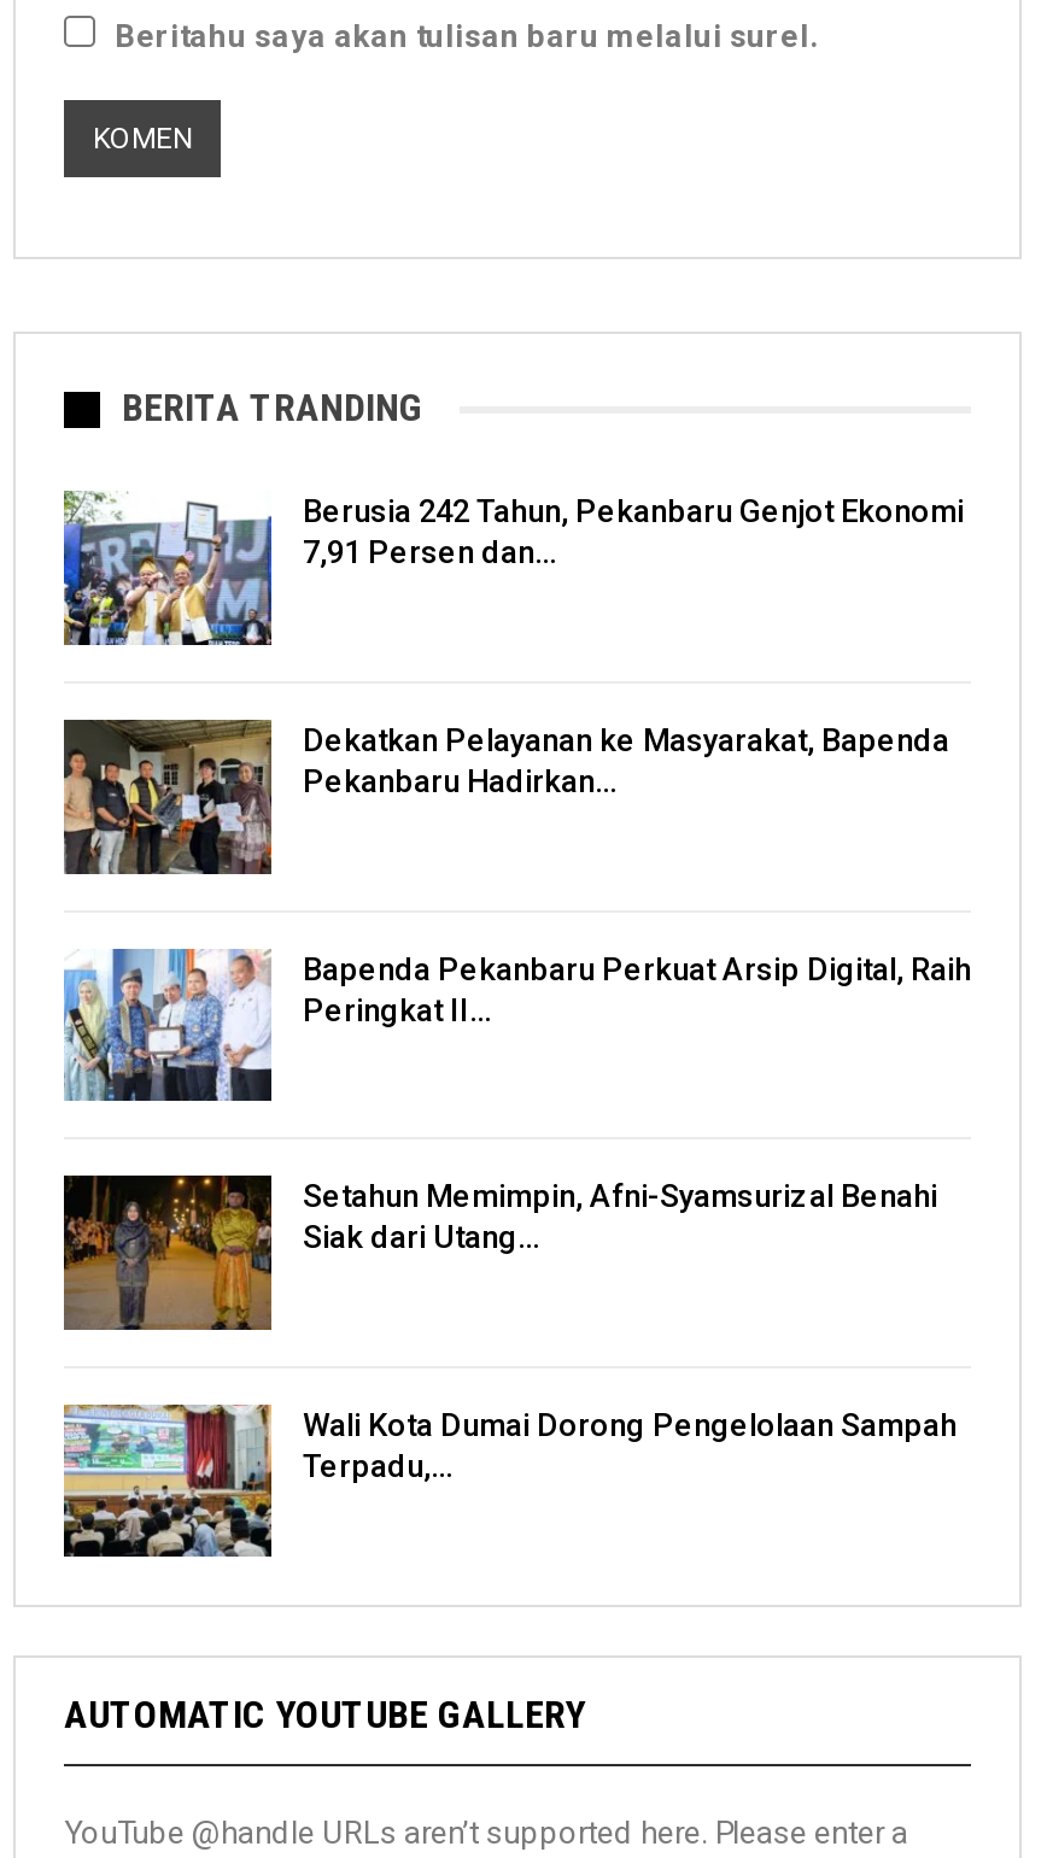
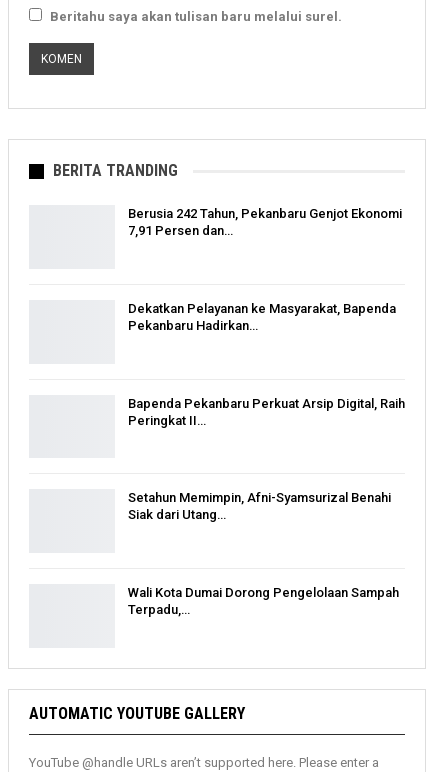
- [image]

- [image]

- [image]

- [image]

- [image]
